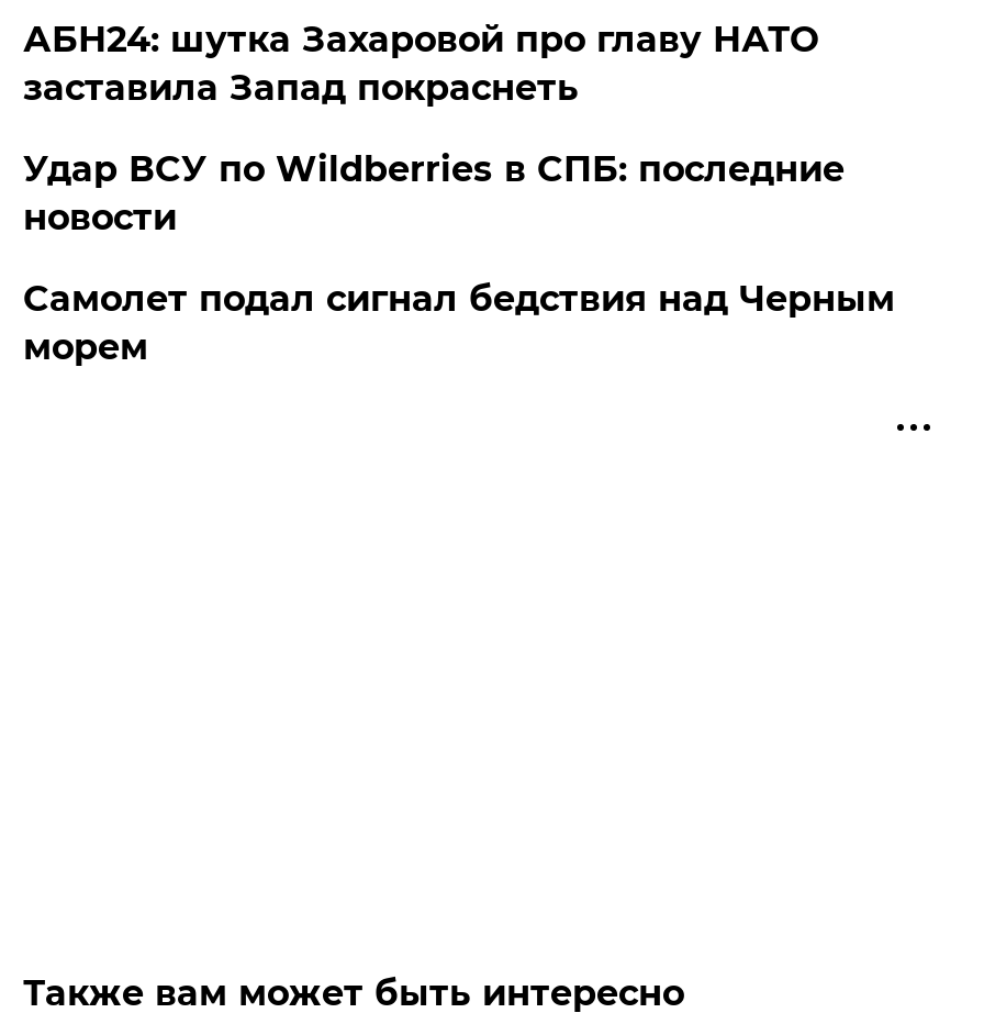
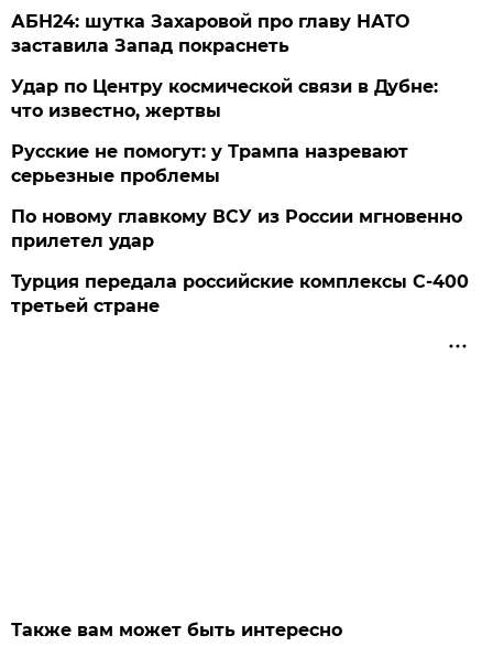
- Удар ВСУ по Wildberries в СПБ: последние
- новости
- Самолет подал сигнал бедствия над Черным
- морем
+ Удар по Центру космической связи в Дубне:
+ что известно, жертвы
+ Русские не помогут: у Трампа назревают
+ серьезные проблемы
+ По новому главкому ВСУ из России мгновенно
+ прилетел удар
+ Турция передала российские комплексы С-400
+ третьей стране
